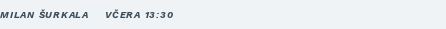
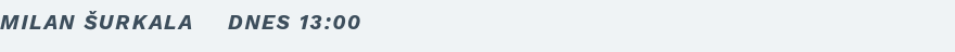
- MILAN ŠURKALA VČERA 13:30
+ MILAN ŠURKALA DNES 13:00
